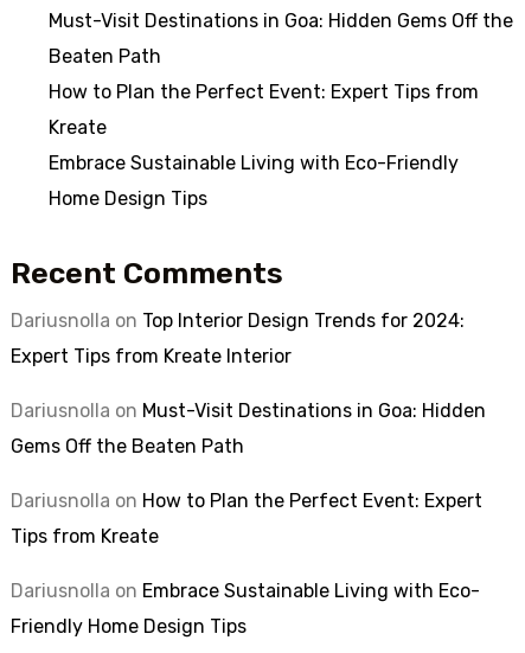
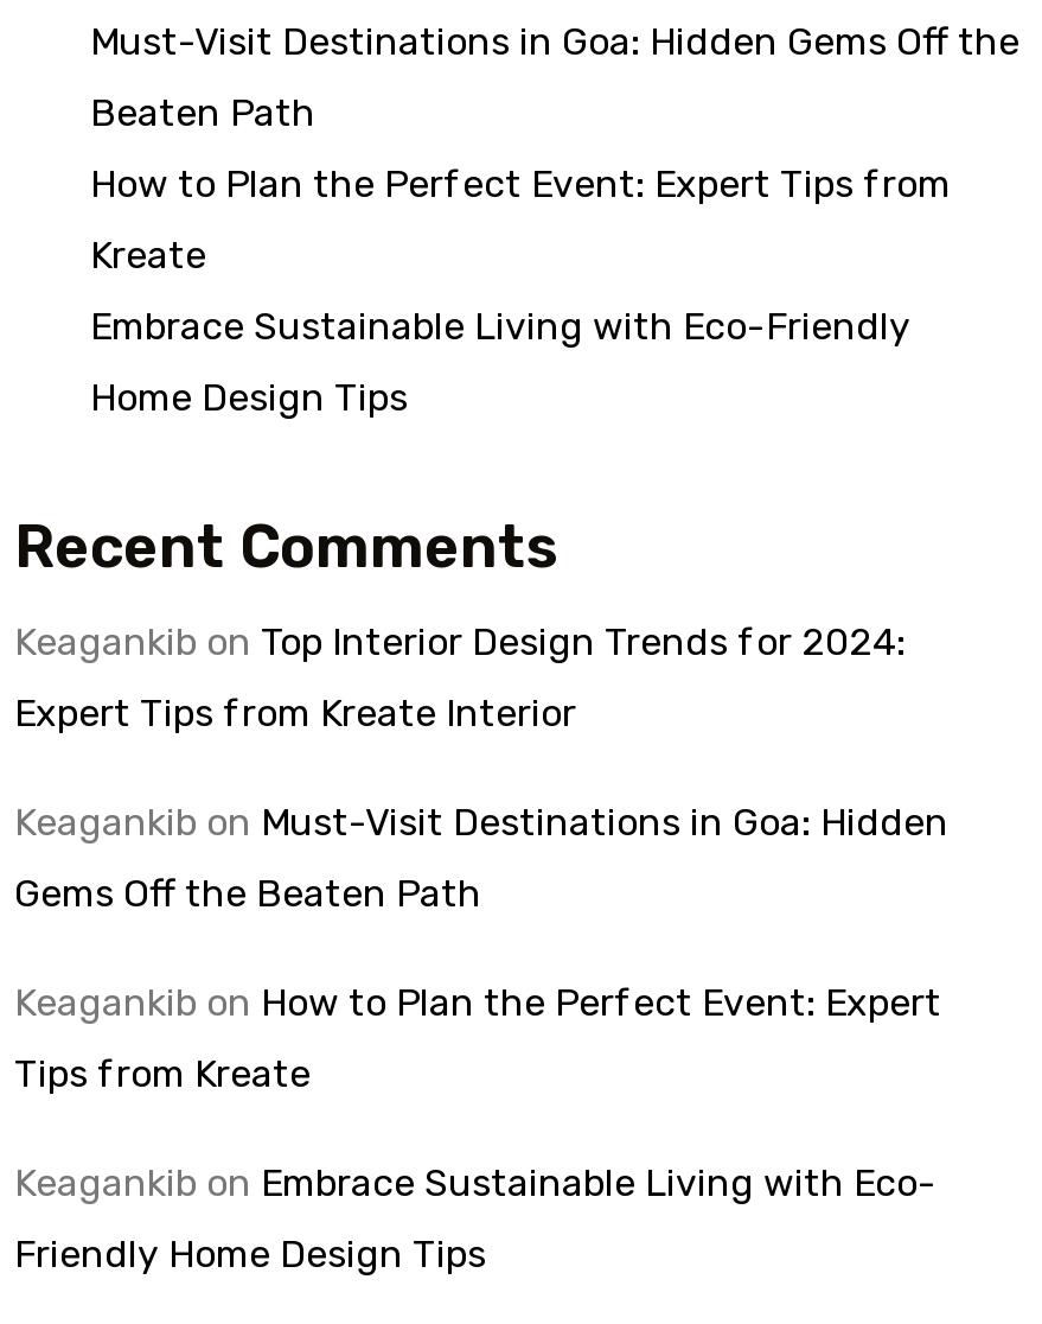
- Dariusnolla on Top Interior Design Trends for 2024:
+ Keagankib on Top Interior Design Trends for 2024:

- Dariusnolla on Must-Visit Destinations in Goa: Hidden
+ Keagankib on Must-Visit Destinations in Goa: Hidden

- Dariusnolla on How to Plan the Perfect Event: Expert
+ Keagankib on How to Plan the Perfect Event: Expert

- Dariusnolla on Embrace Sustainable Living with Eco-
+ Keagankib on Embrace Sustainable Living with Eco-
